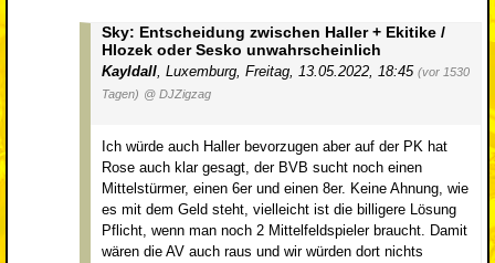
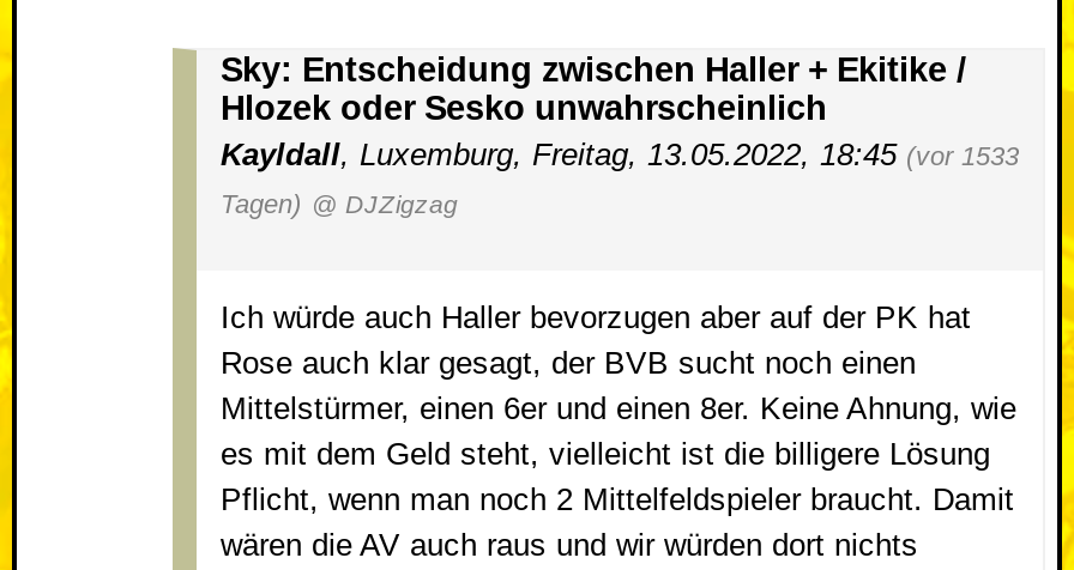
- Kayldall, Luxemburg, Freitag, 13.05.2022, 18:45 (vor 1530
+ Kayldall, Luxemburg, Freitag, 13.05.2022, 18:45 (vor 1533
